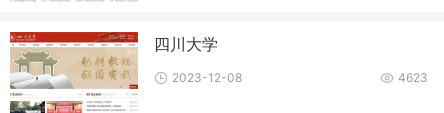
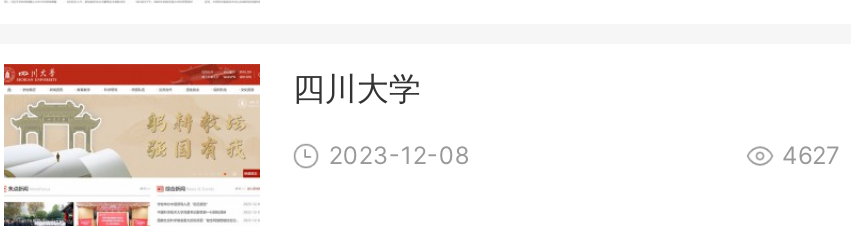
- 4623
+ 4627
